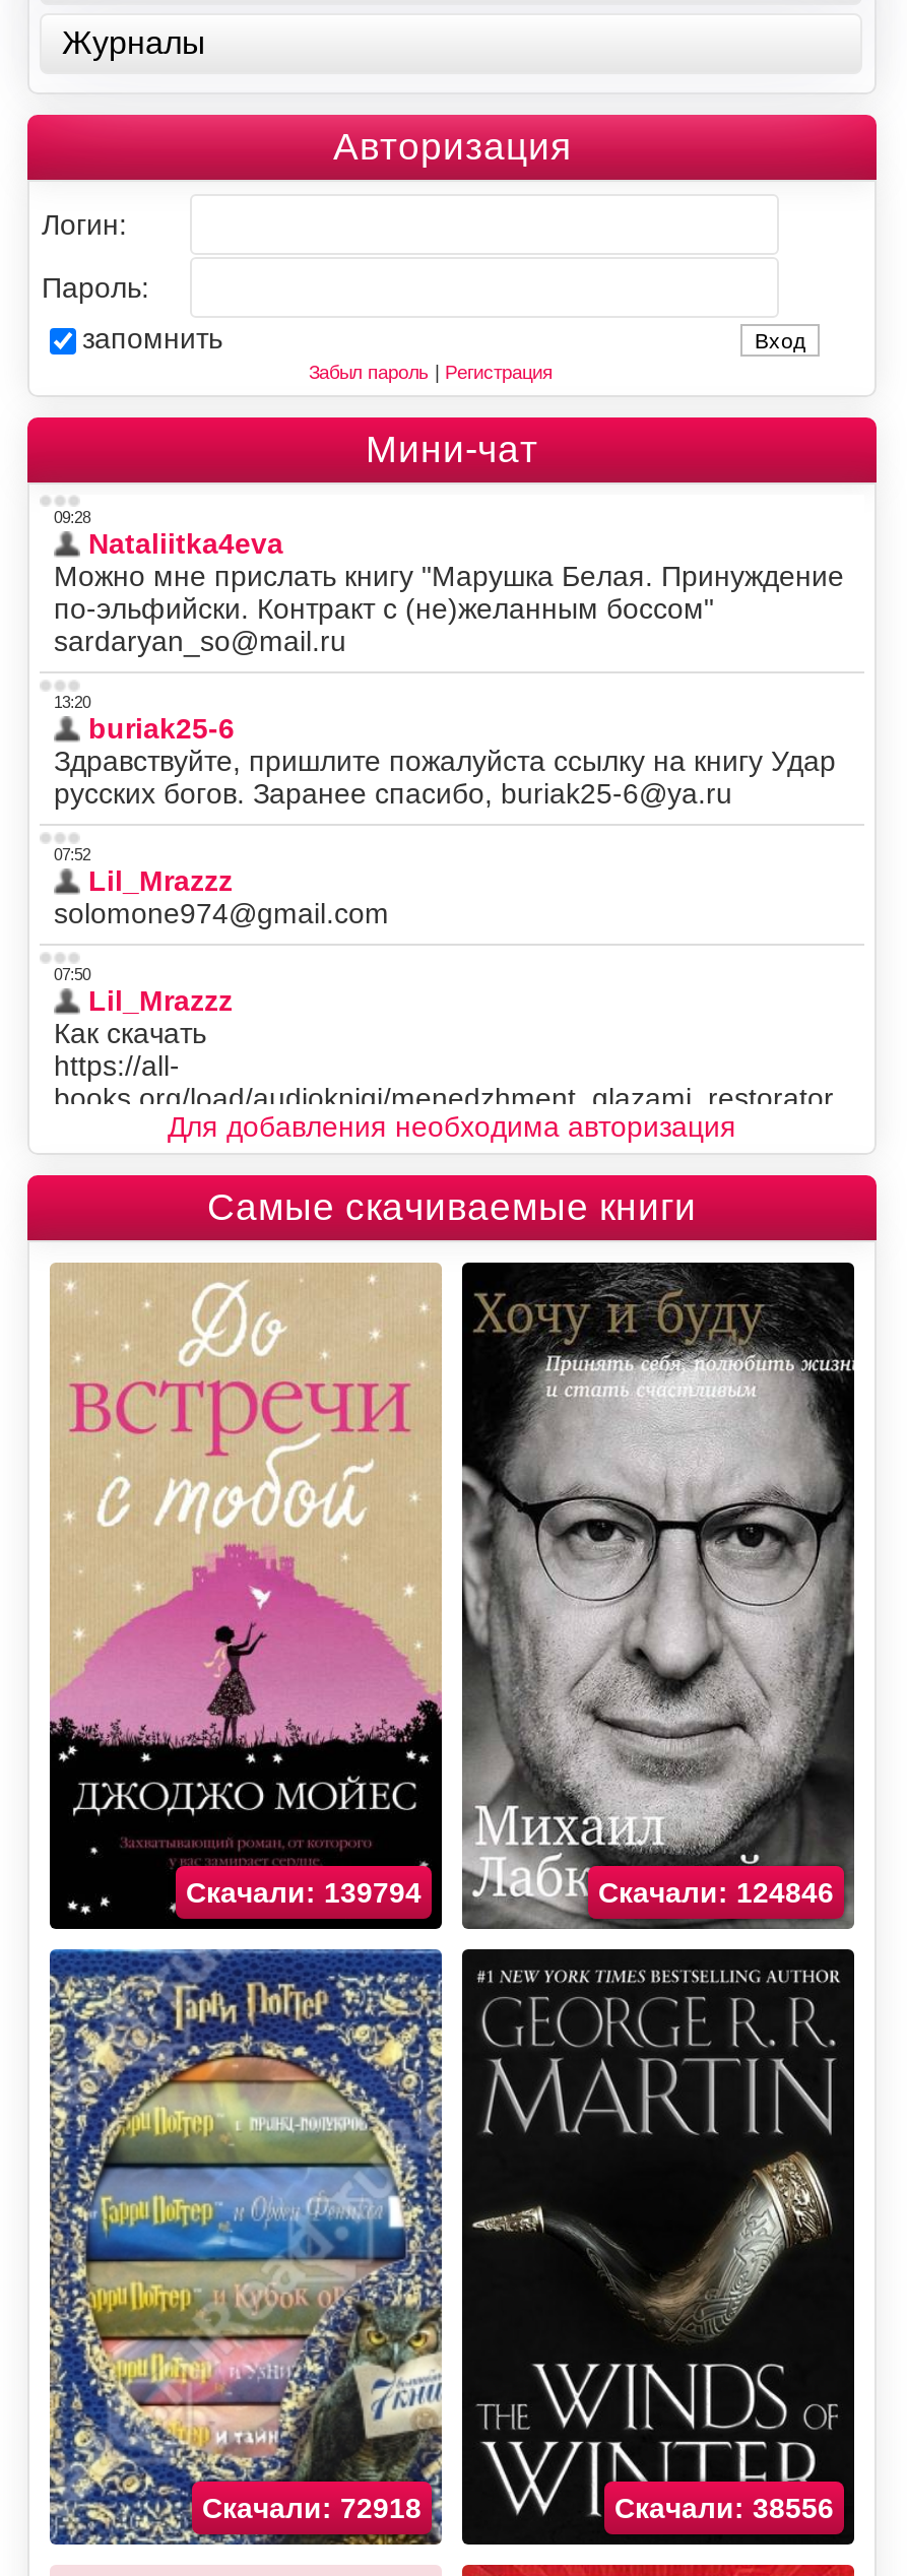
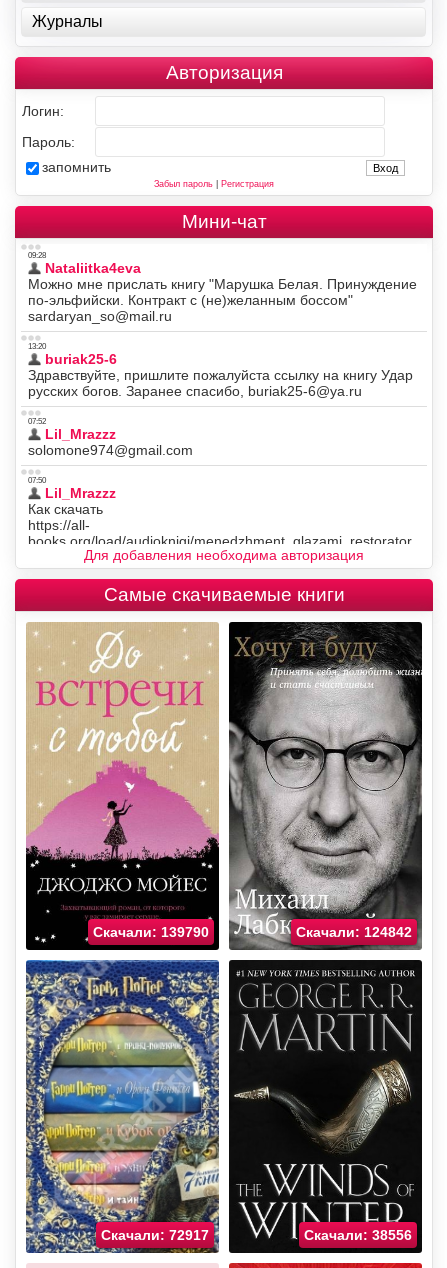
- Скачали: 139794
+ Скачали: 139790

- Скачали: 124846
+ Скачали: 124842

- Скачали: 72918
+ Скачали: 72917
